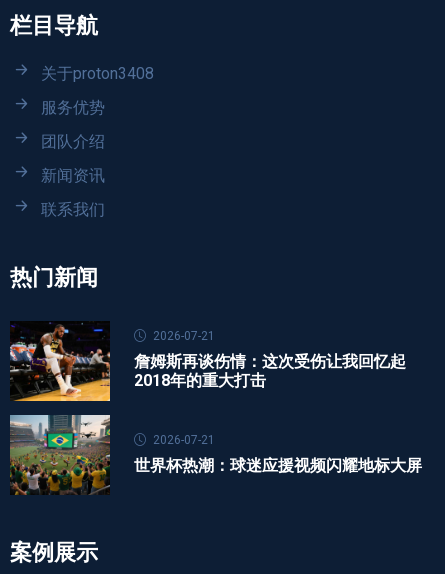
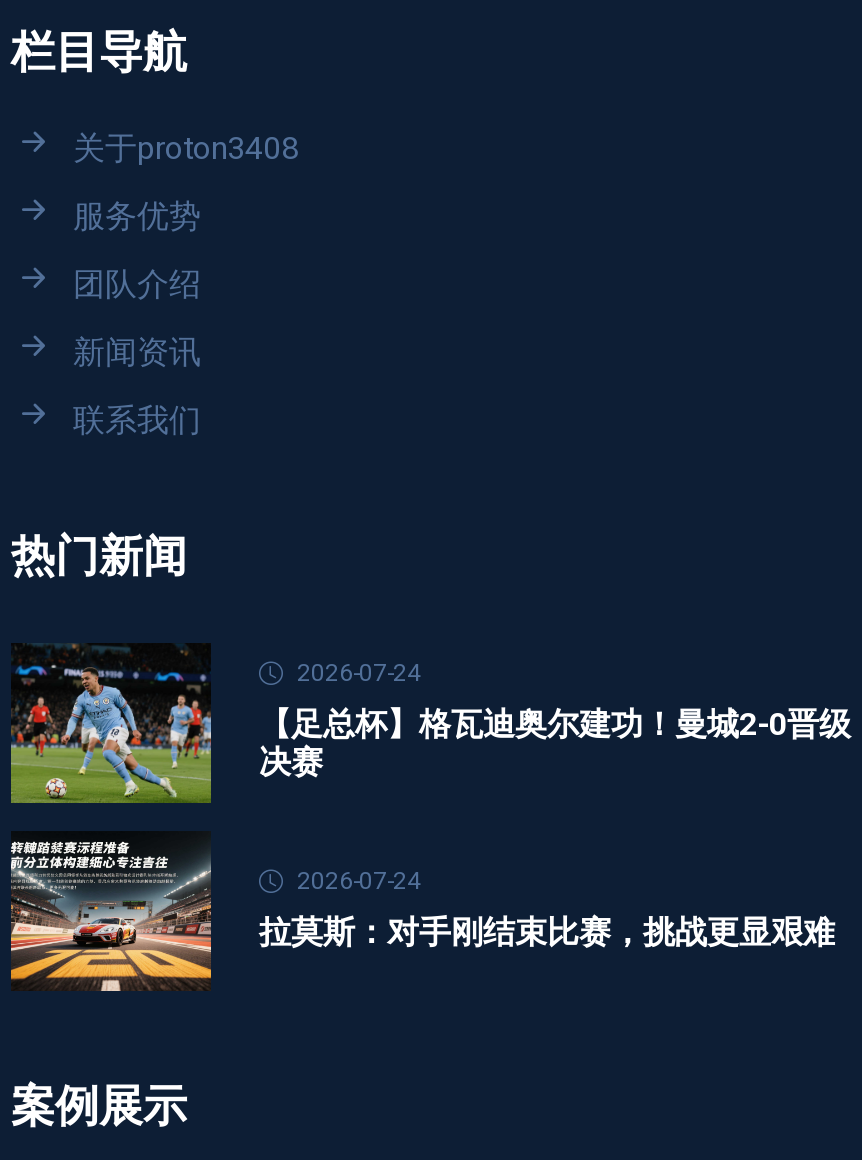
- [image]
- 詹姆斯再谈伤情：这次受伤让我回忆起
- 2018年的重大打击
+ [image]
+ 【足总杯】格瓦迪奥尔建功！曼城2-0晋级
+ 决赛

- 2026-07-21
+ 2026-07-24

- [image]
- 世界杯热潮：球迷应援视频闪耀地标大屏
+ [image]
+ 拉莫斯：对手刚结束比赛，挑战更显艰难

- 2026-07-21
+ 2026-07-24
